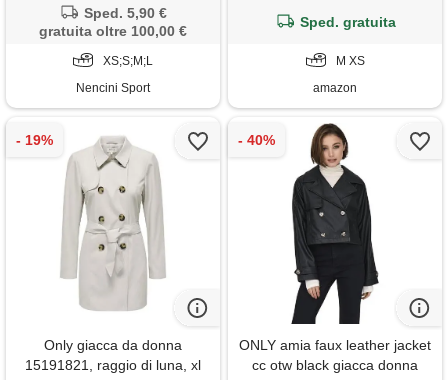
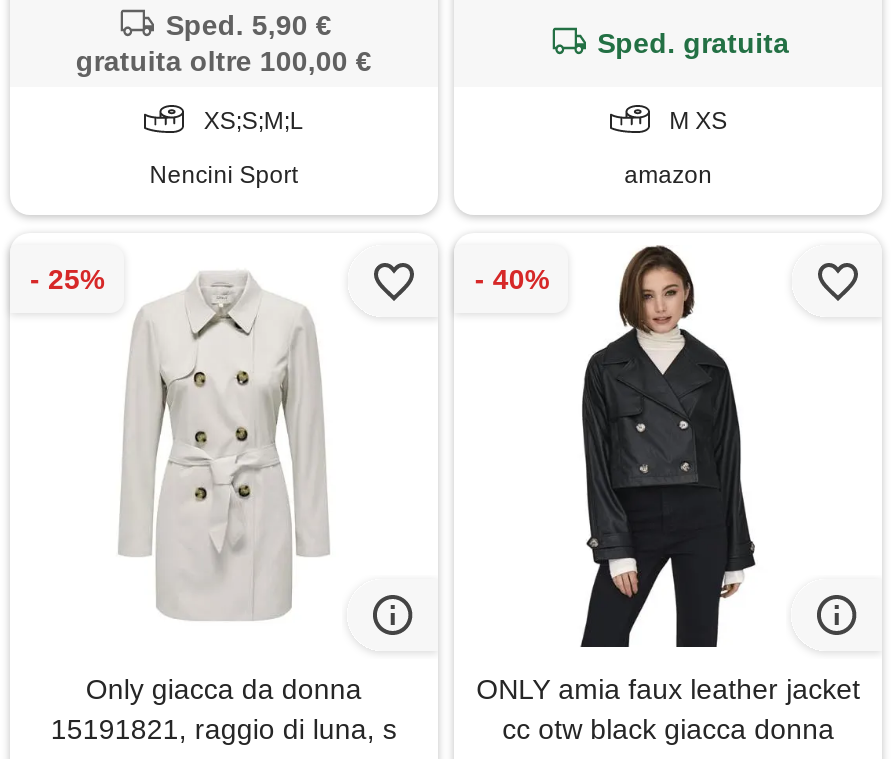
- 15191821, raggio di luna, xl
+ 15191821, raggio di luna, s
